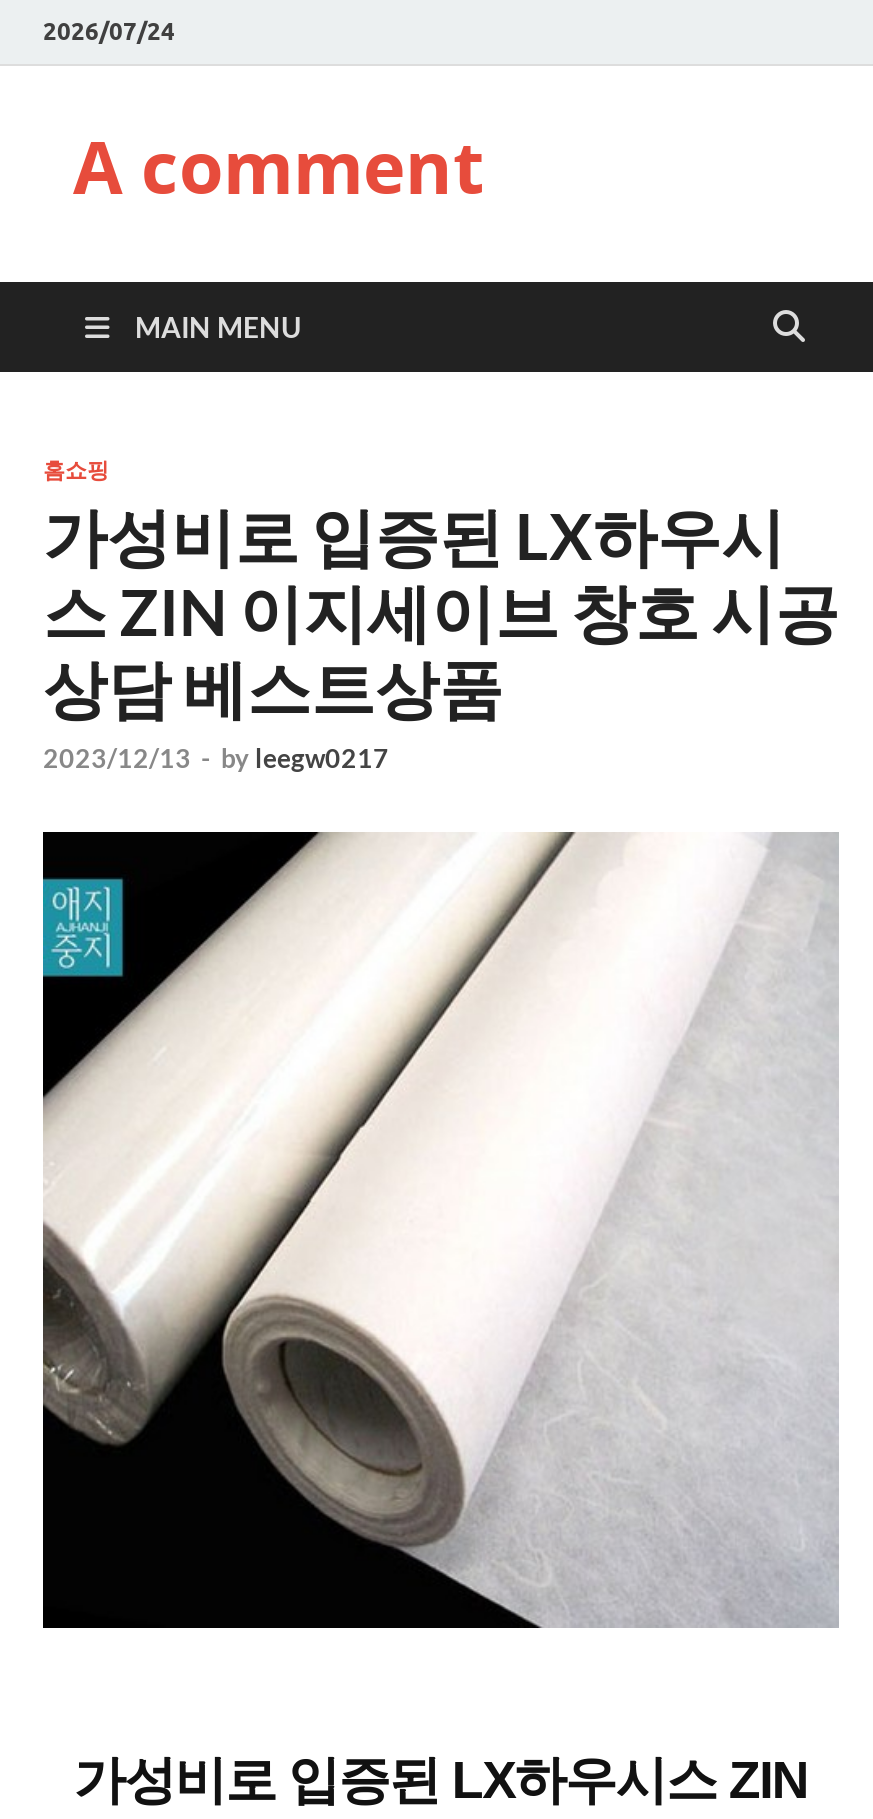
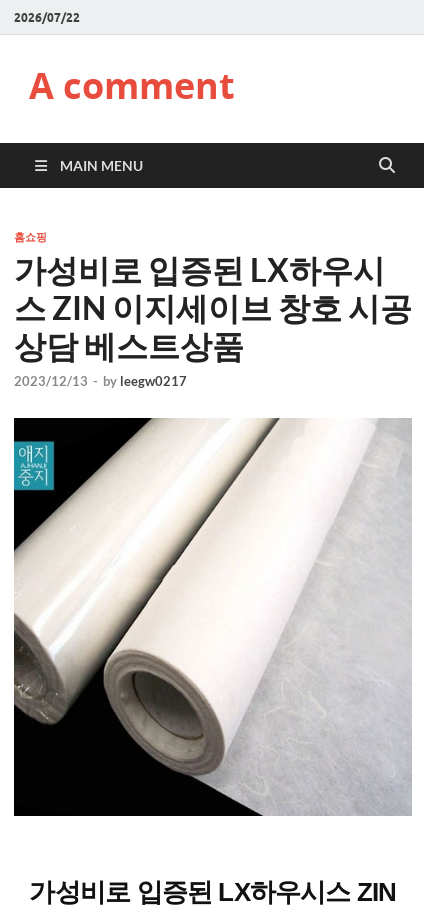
- 2026/07/24
+ 2026/07/22
